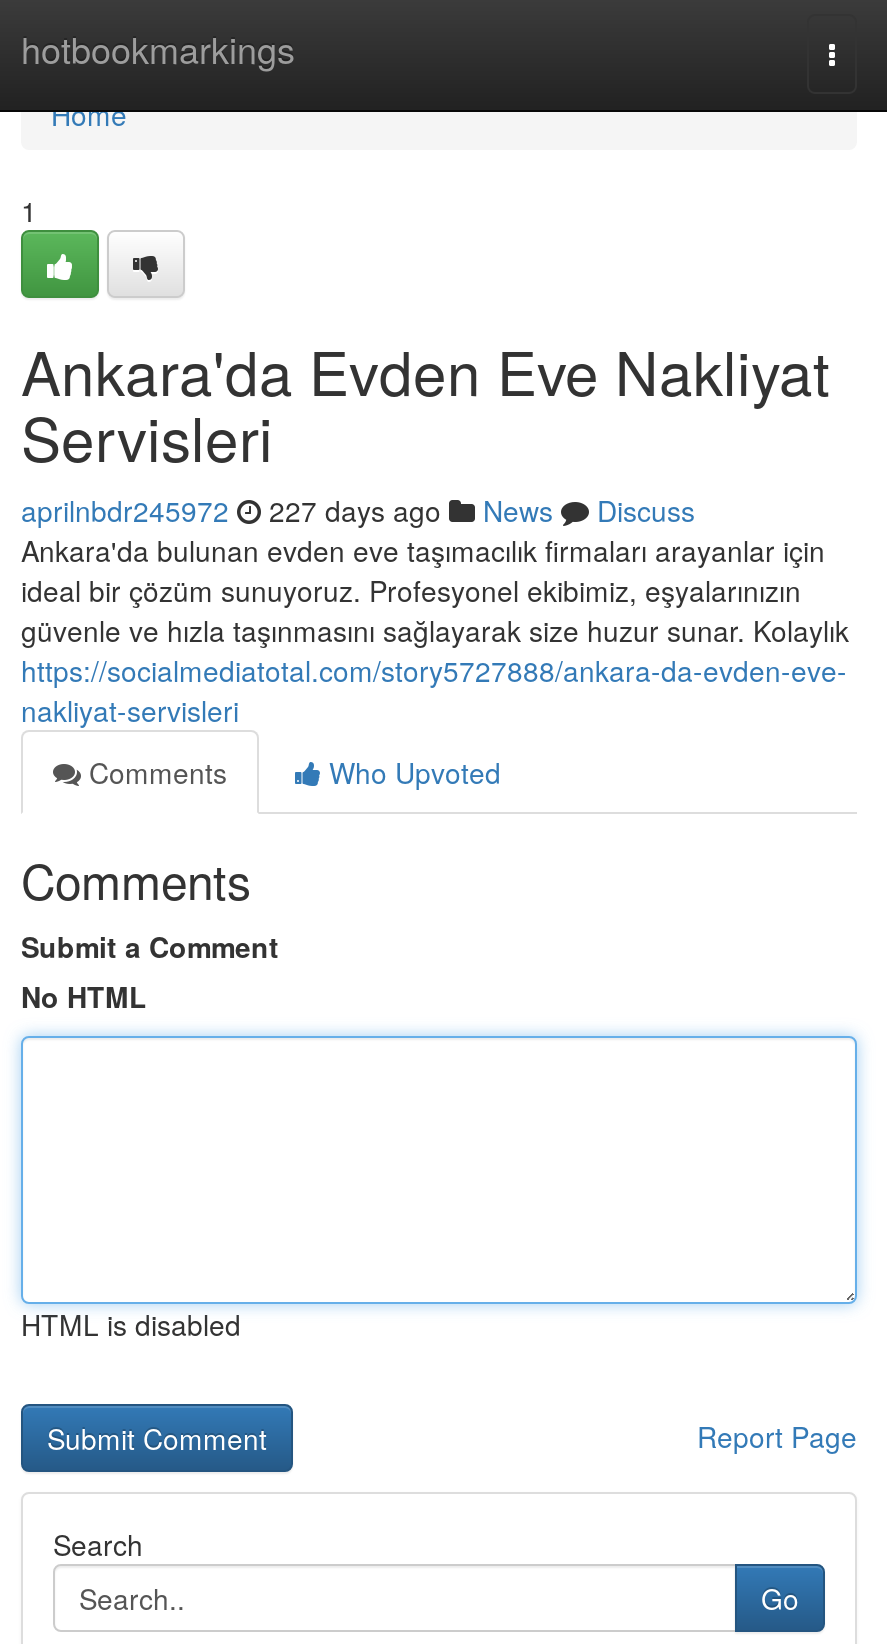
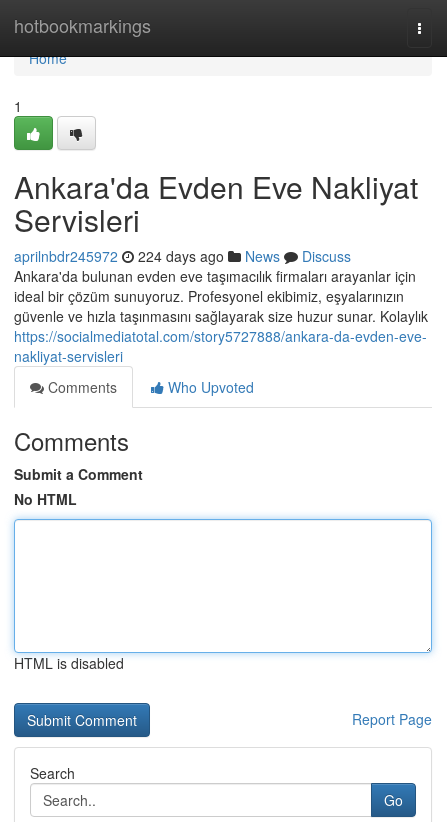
- aprilnbdr245972 227 days ago News Discuss
+ aprilnbdr245972 224 days ago News Discuss
